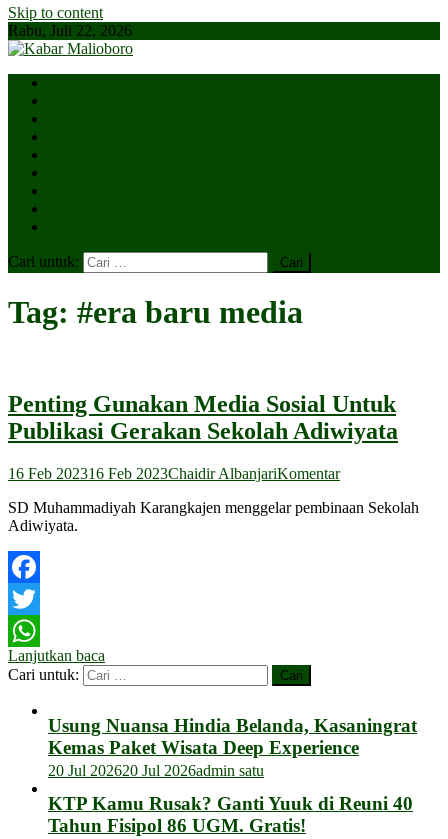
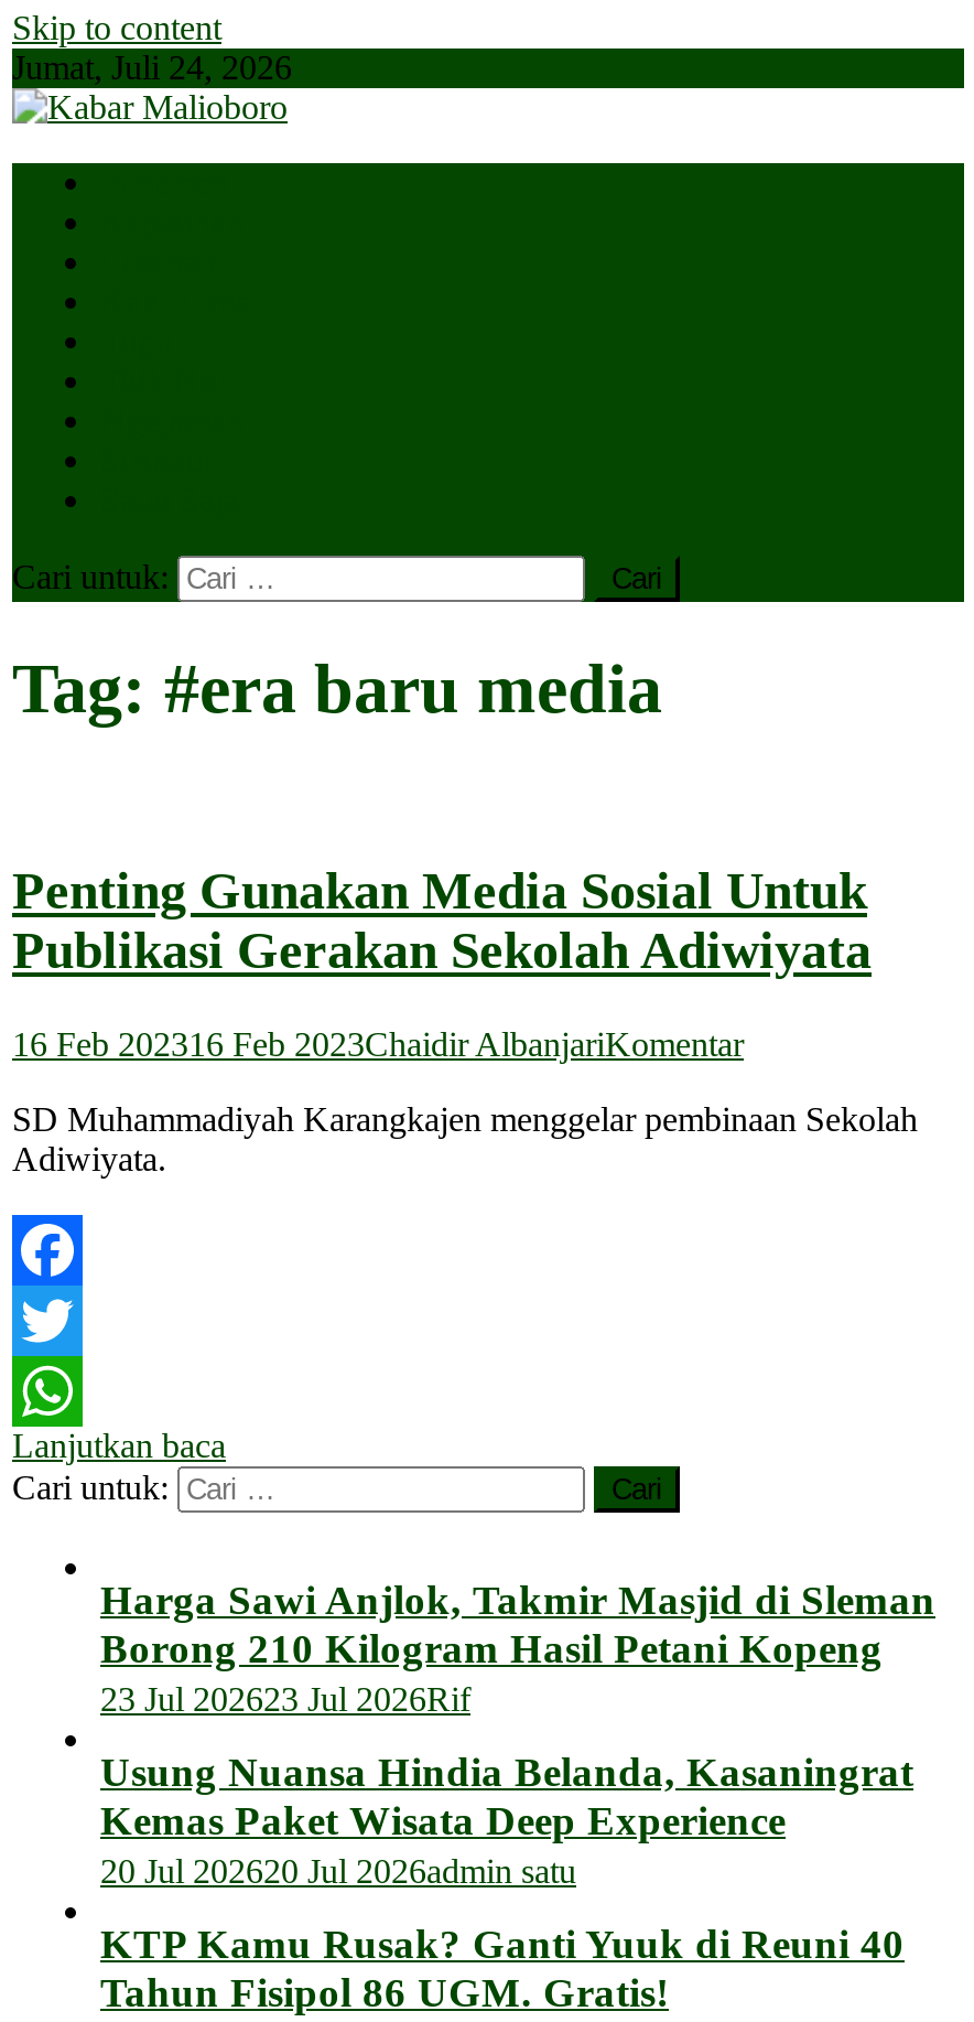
- Rabu, Juli 22, 2026
+ Jumat, Juli 24, 2026

+ Harga Sawi Anjlok, Takmir Masjid di Sleman
+ Borong 210 Kilogram Hasil Petani Kopeng
+ 23 Jul 202623 Jul 2026Rif
